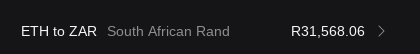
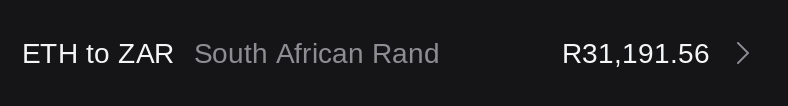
- R31,568.06
+ R31,191.56
